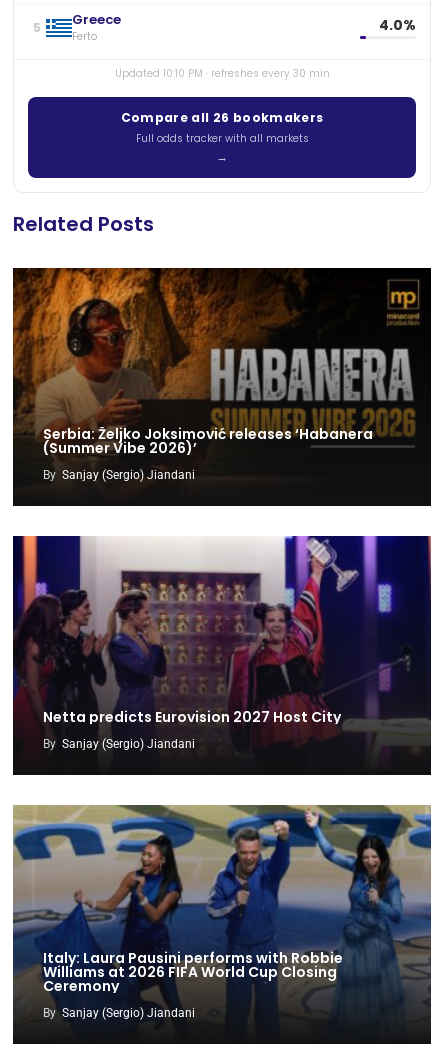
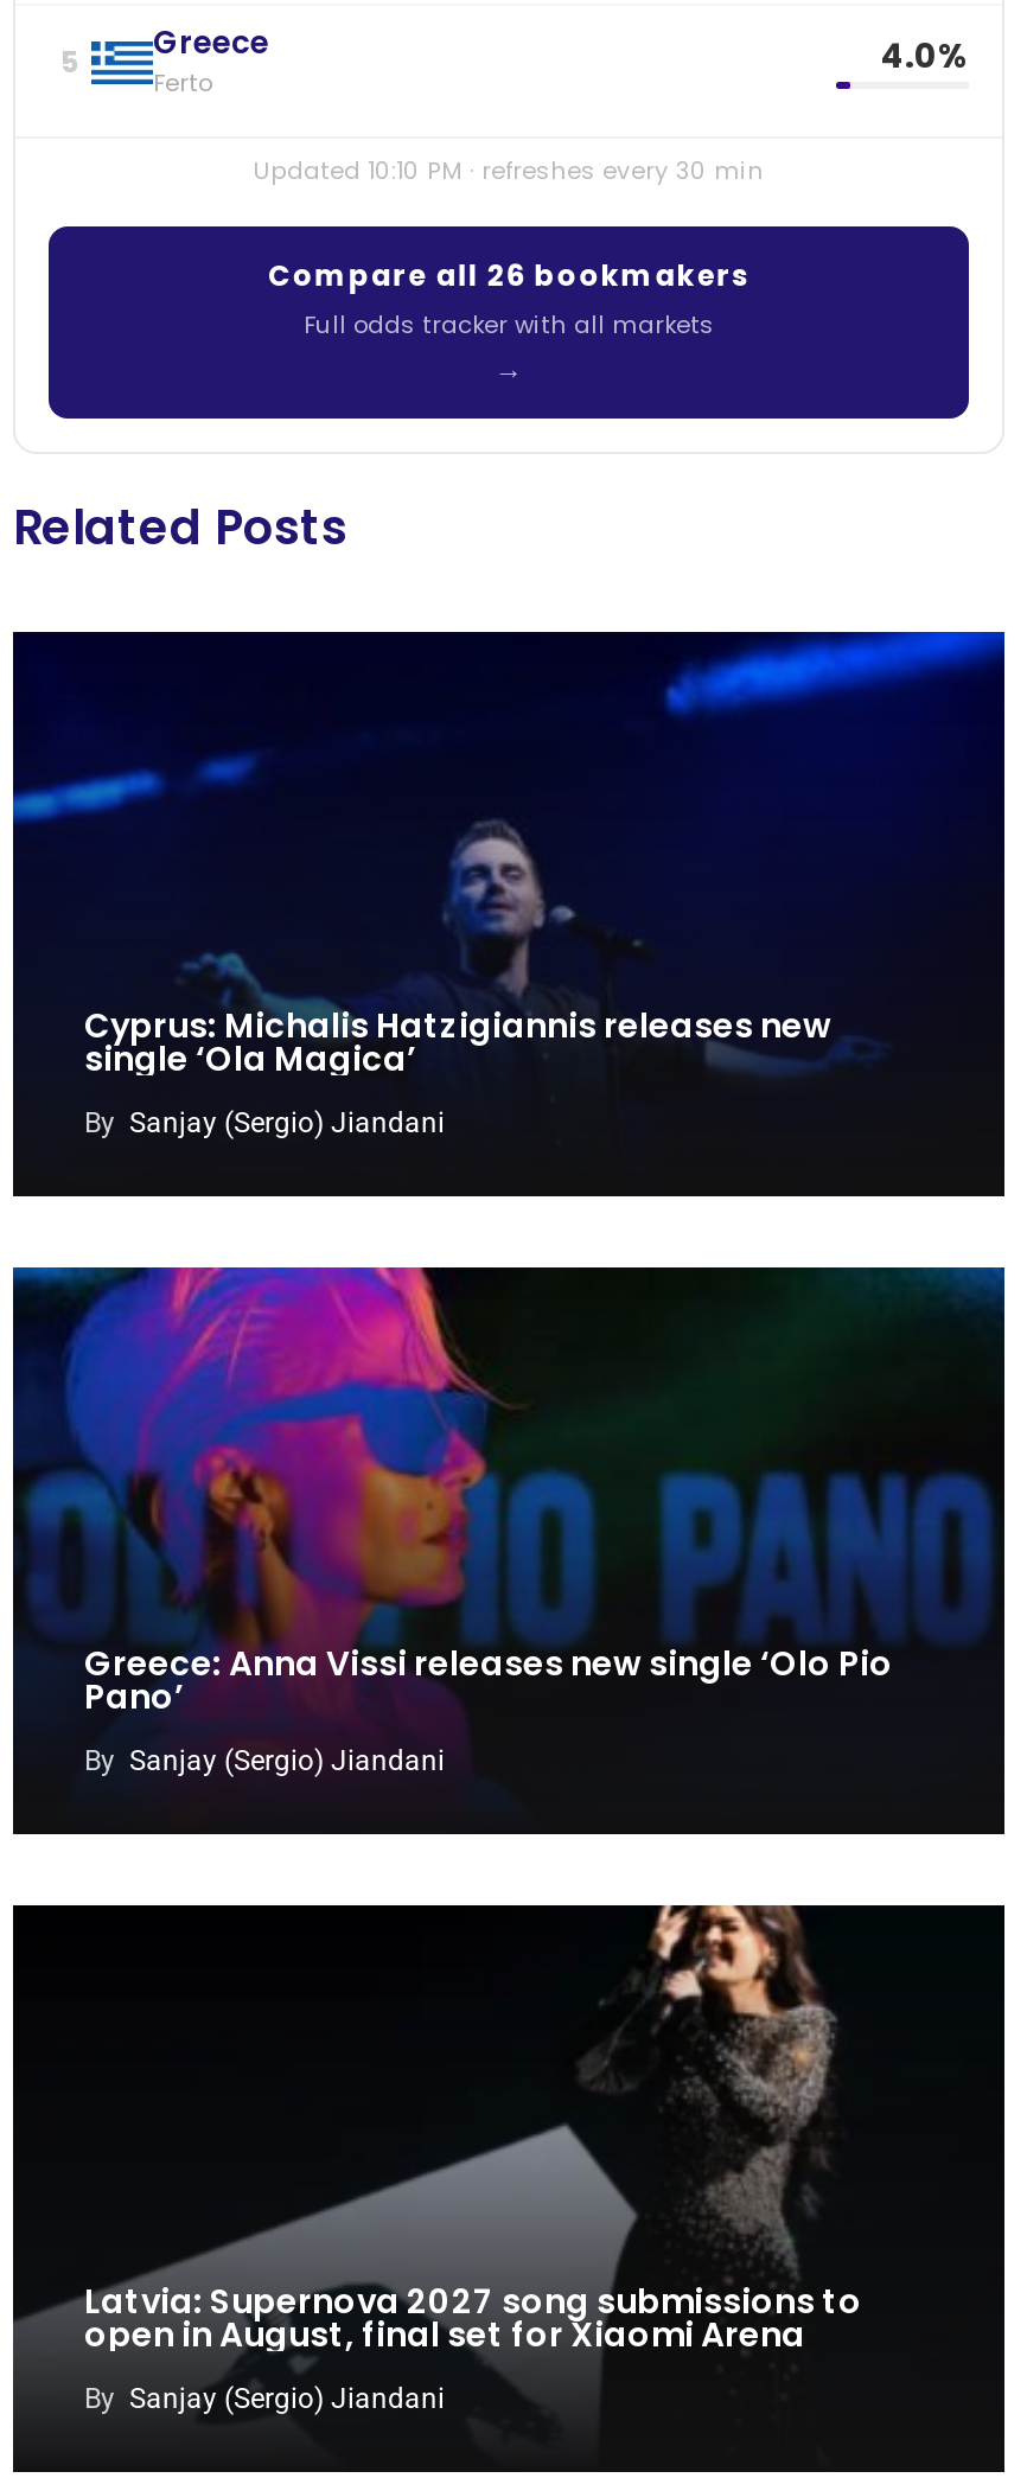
- [image]
- Serbia: Željko Joksimović releases ‘Habanera
- (Summer Vibe 2026)’
+ [image]
+ Cyprus: Michalis Hatzigiannis releases new
+ single ‘Ola Magica’

- [image]
- Netta predicts Eurovision 2027 Host City
+ [image]
+ Greece: Anna Vissi releases new single ‘Olo Pio
+ Pano’

- [image]
- Italy: Laura Pausini performs with Robbie
- Williams at 2026 FIFA World Cup Closing
- Ceremony
+ [image]
+ Latvia: Supernova 2027 song submissions to
+ open in August, final set for Xiaomi Arena
